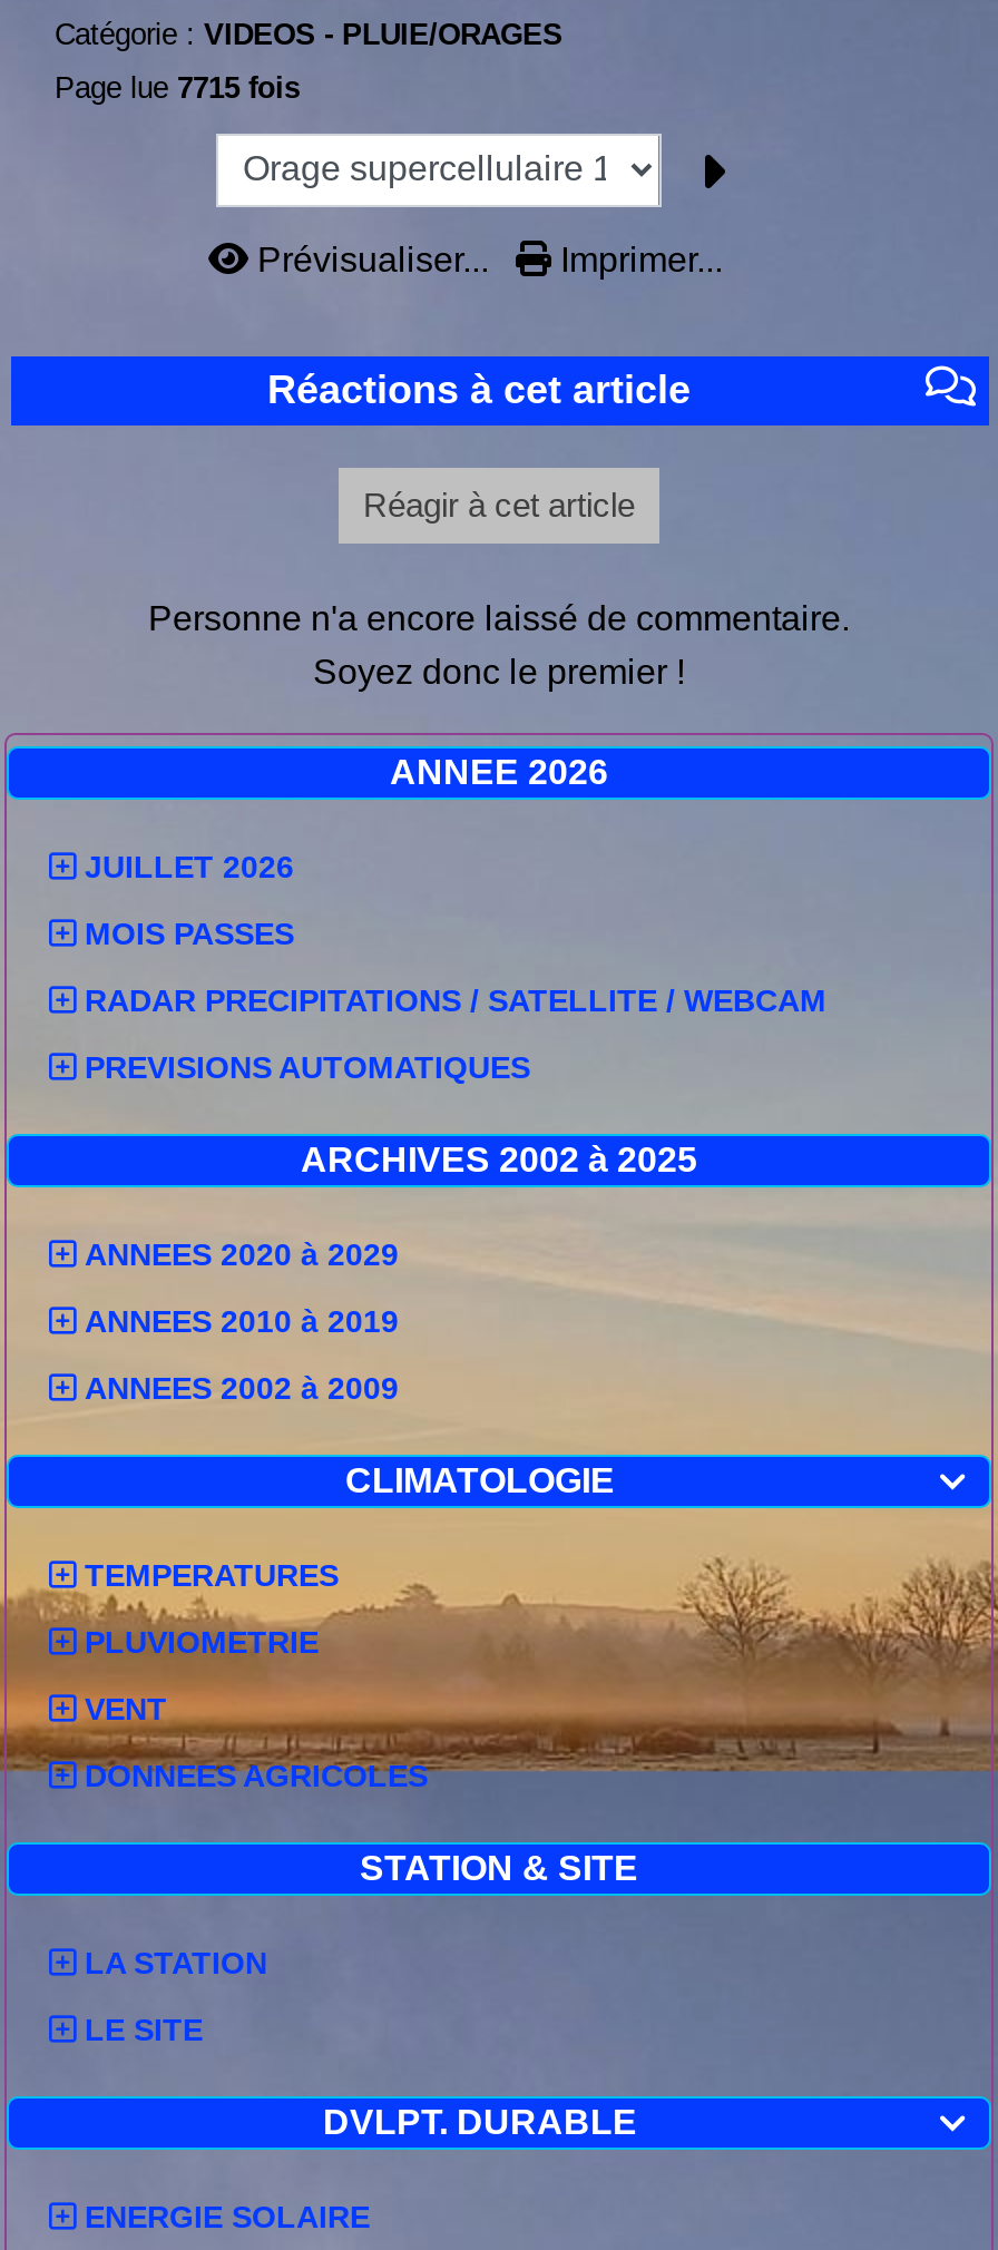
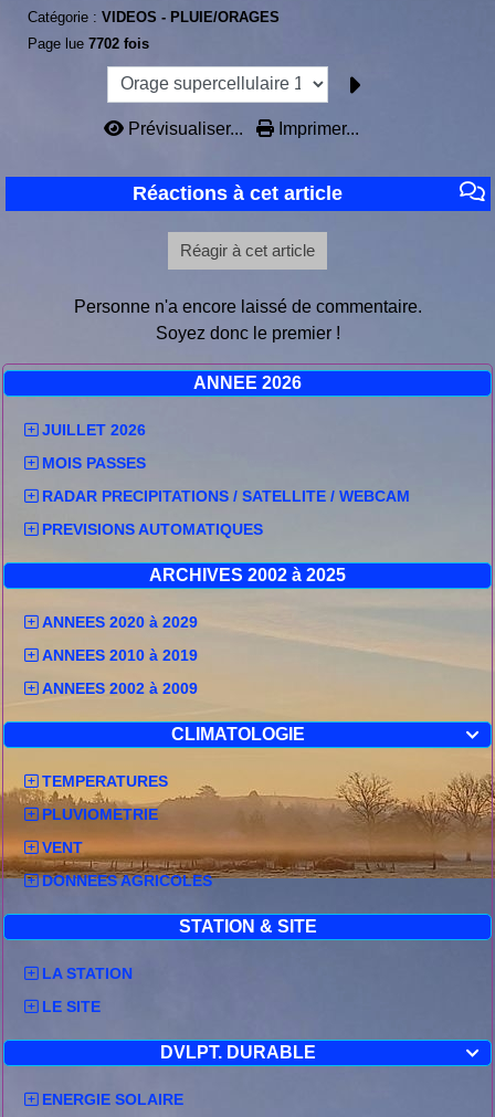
- Page lue 7715 fois
+ Page lue 7702 fois
